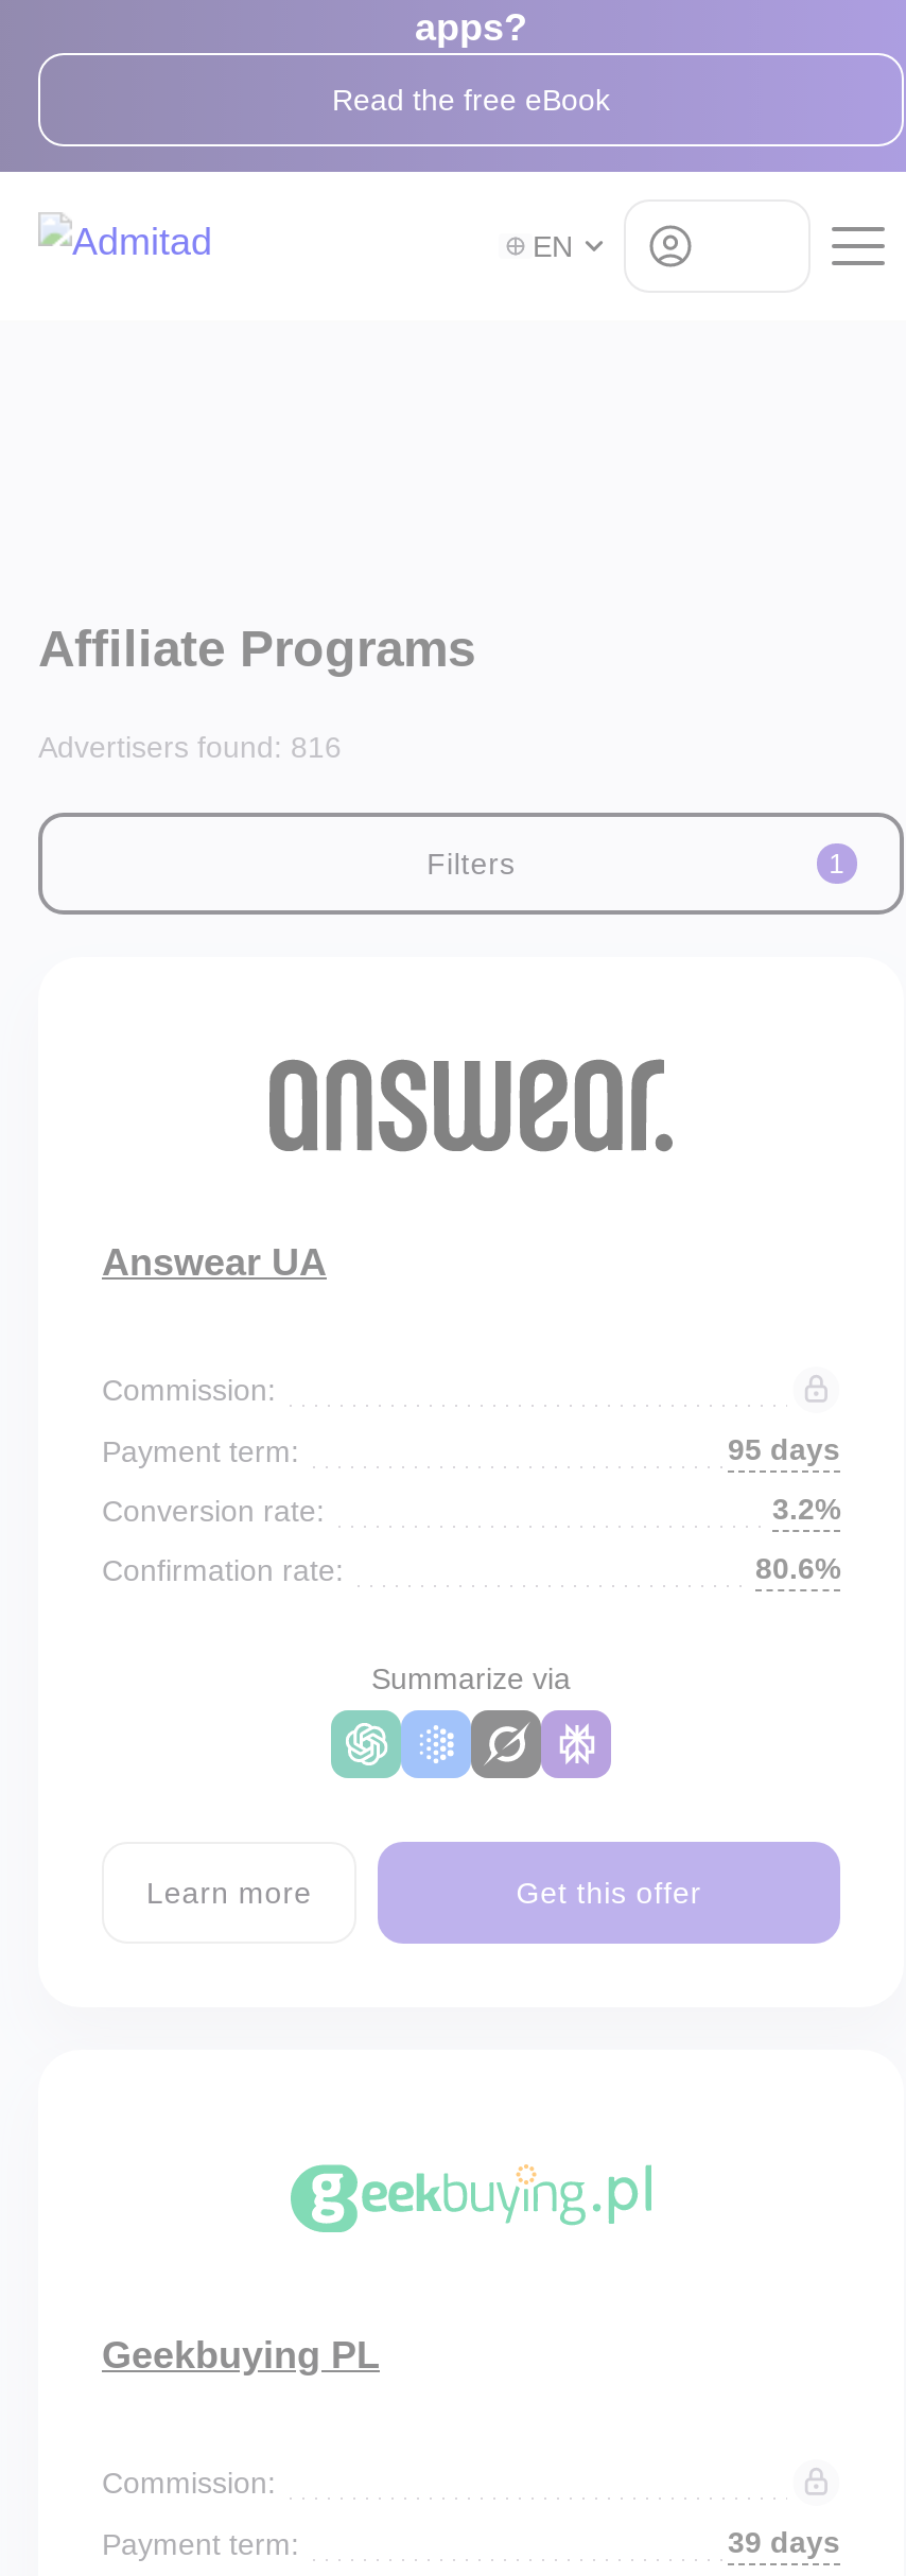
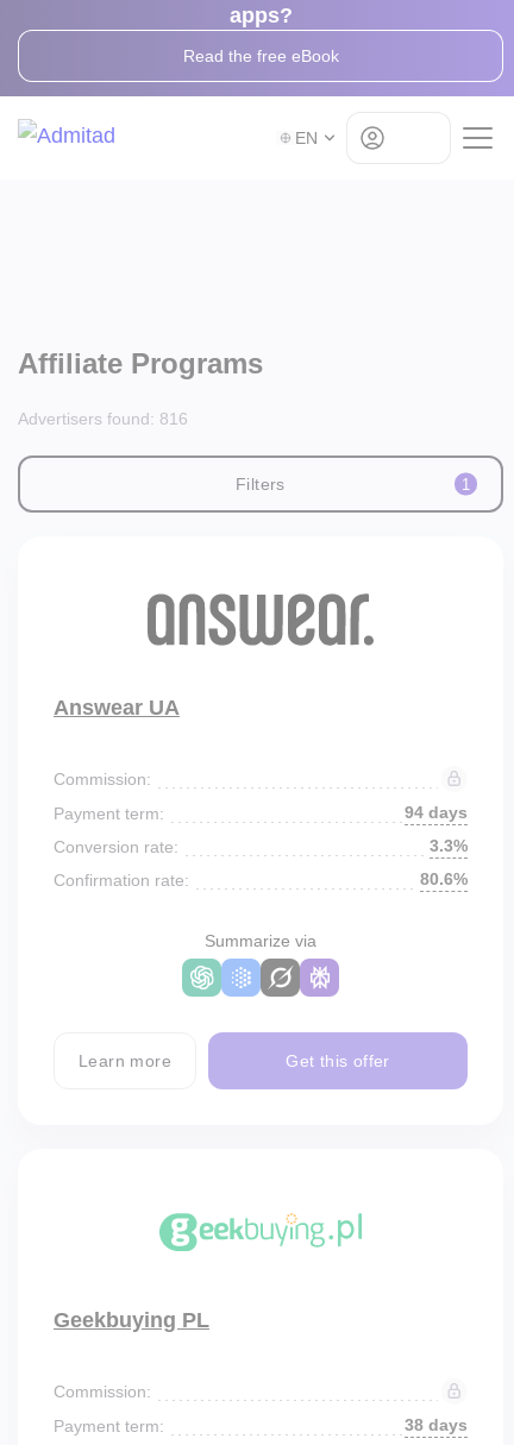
- 95 days
+ 94 days

- 3.2%
+ 3.3%

- 39 days
+ 38 days
